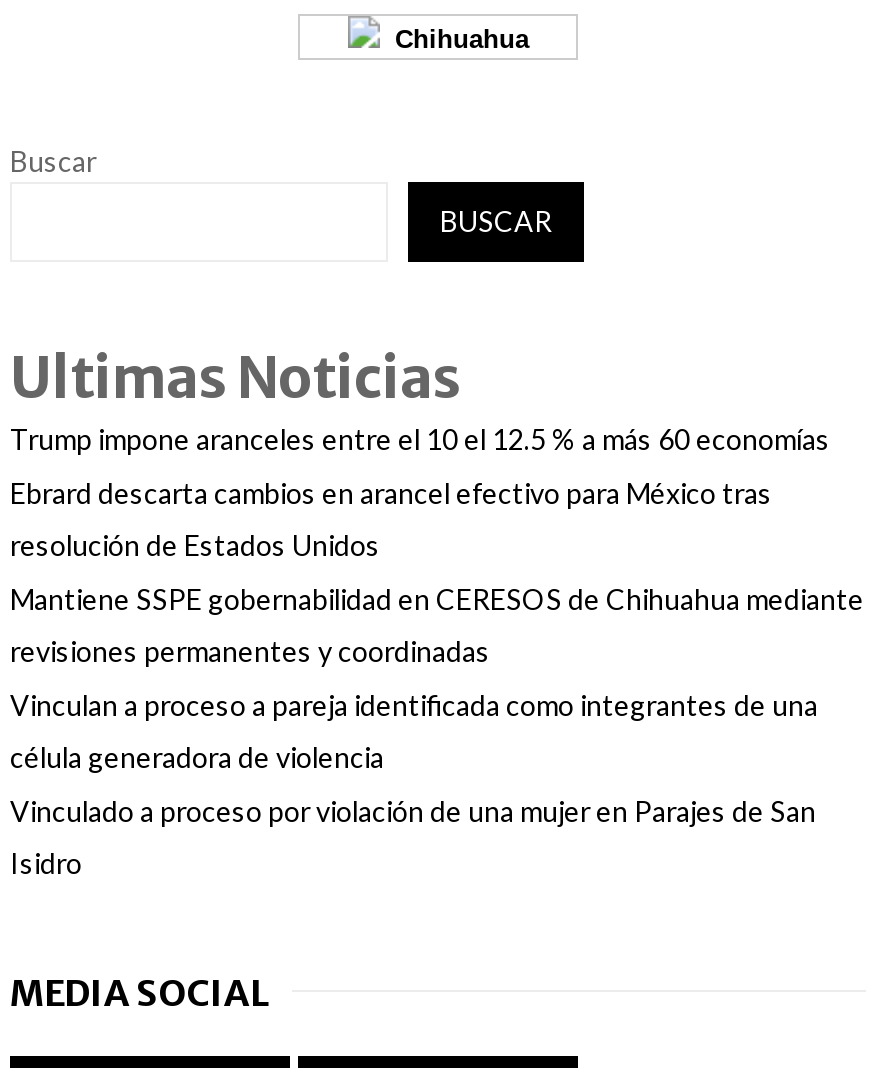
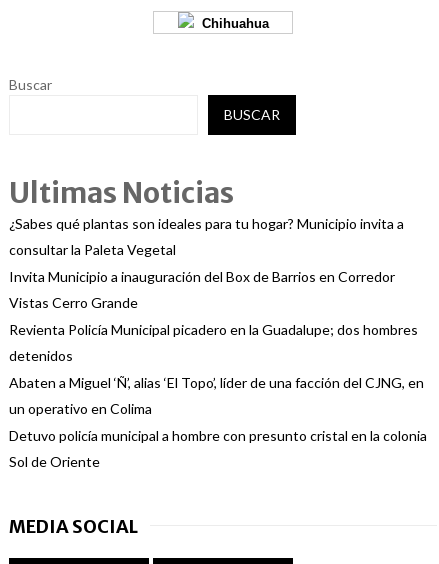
- Trump impone aranceles entre el 10 el 12.5 % a más 60 economías
- Ebrard descarta cambios en arancel efectivo para México tras
- resolución de Estados Unidos
- Mantiene SSPE gobernabilidad en CERESOS de Chihuahua mediante
- revisiones permanentes y coordinadas
- Vinculan a proceso a pareja identificada como integrantes de una
- célula generadora de violencia
- Vinculado a proceso por violación de una mujer en Parajes de San
- Isidro
+ ¿Sabes qué plantas son ideales para tu hogar? Municipio invita a
+ consultar la Paleta Vegetal
+ Invita Municipio a inauguración del Box de Barrios en Corredor
+ Vistas Cerro Grande
+ Revienta Policía Municipal picadero en la Guadalupe; dos hombres
+ detenidos
+ Abaten a Miguel ‘Ñ’, alias ‘El Topo’, líder de una facción del CJNG, en
+ un operativo en Colima
+ Detuvo policía municipal a hombre con presunto cristal en la colonia
+ Sol de Oriente
